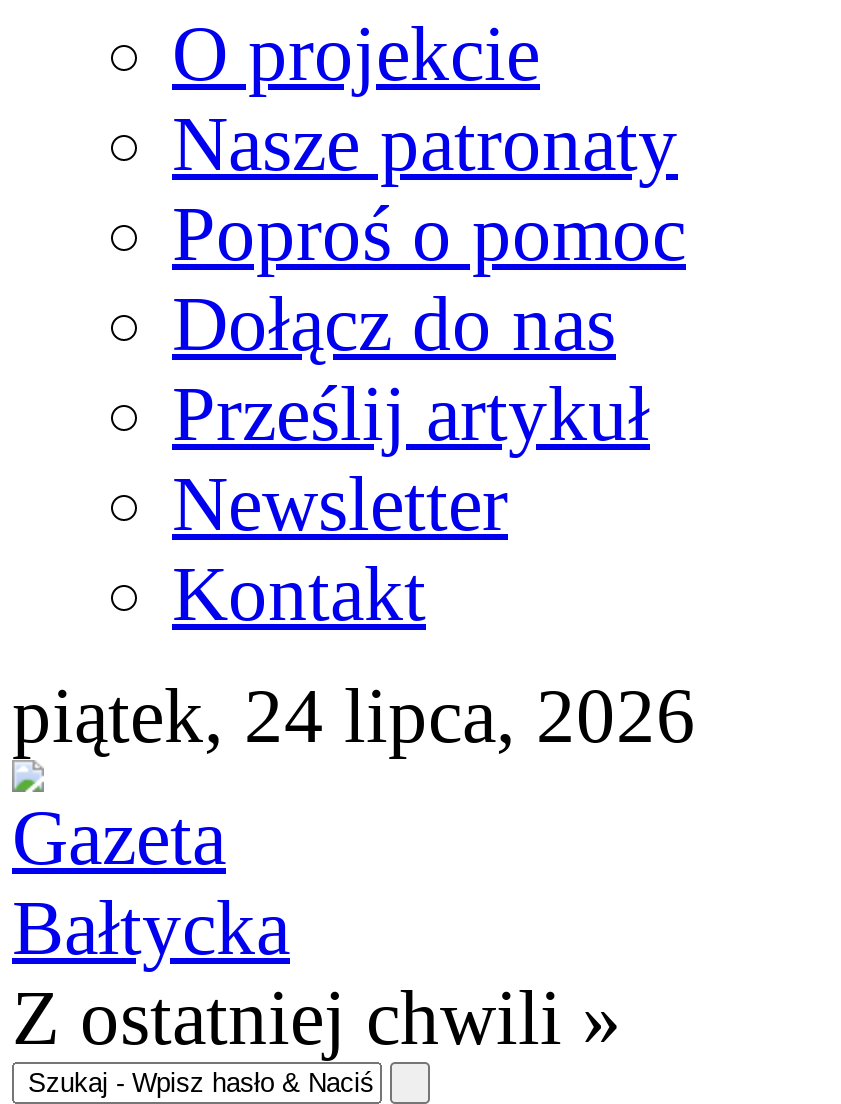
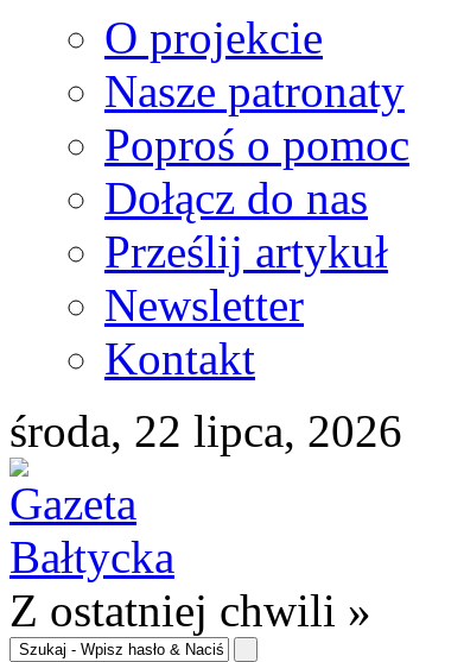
- piątek, 24 lipca, 2026
+ środa, 22 lipca, 2026
